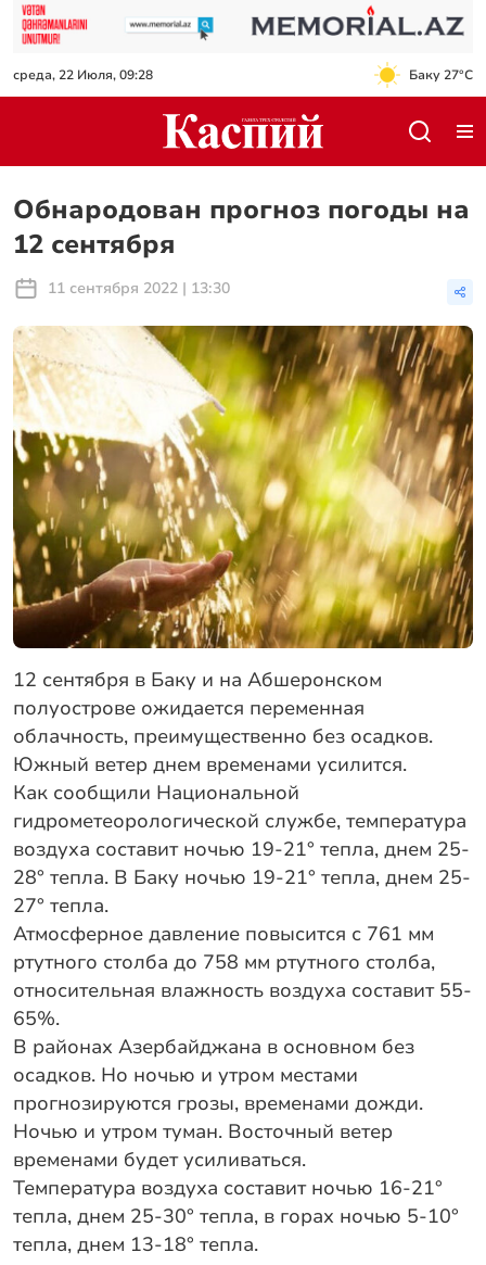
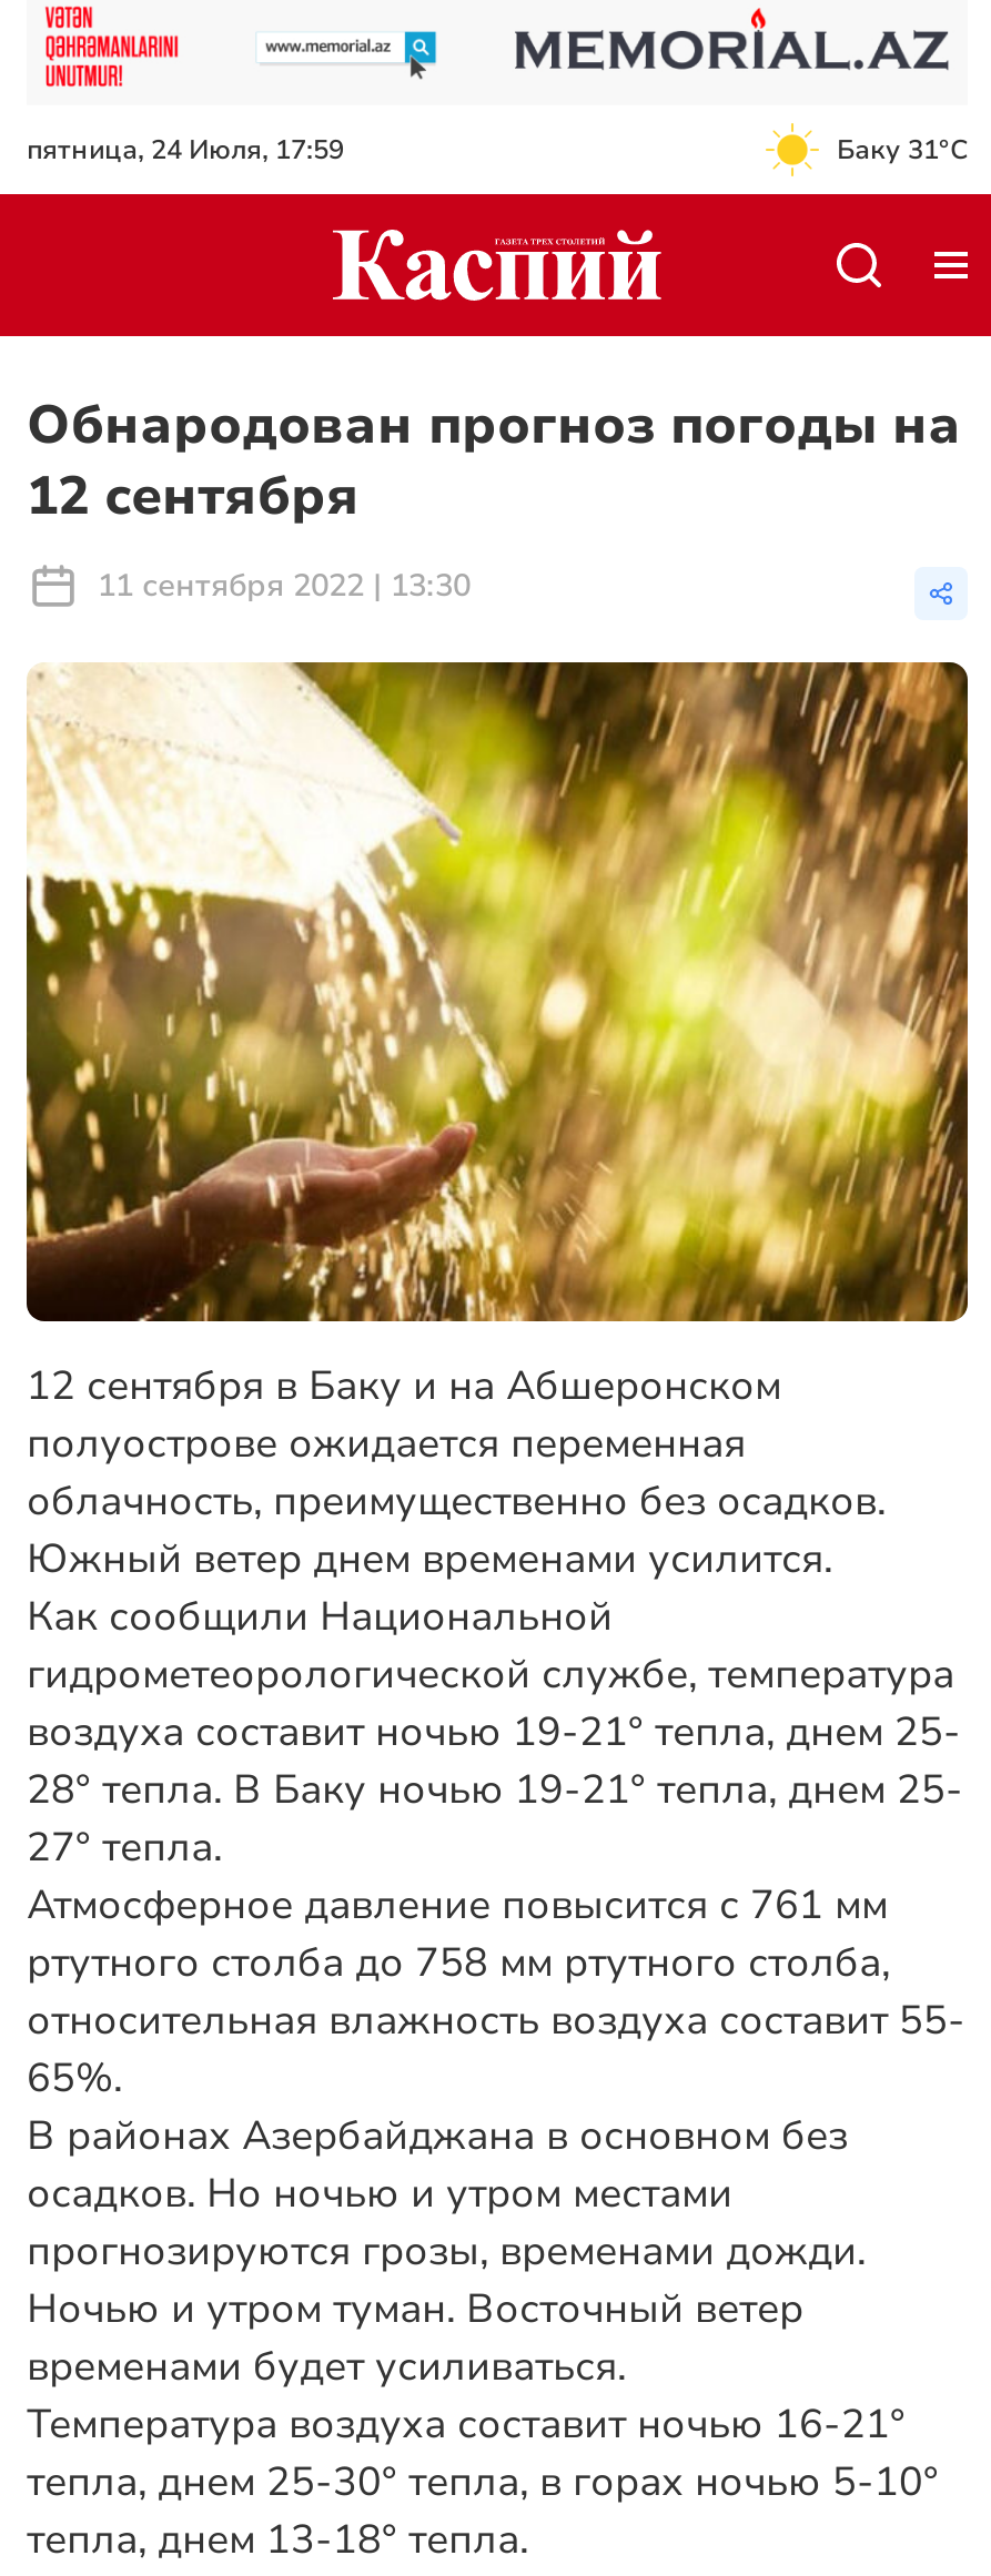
- среда, 22 Июля, 09:28
+ пятница, 24 Июля, 17:59

- Баку 27°C
+ Баку 31°C
